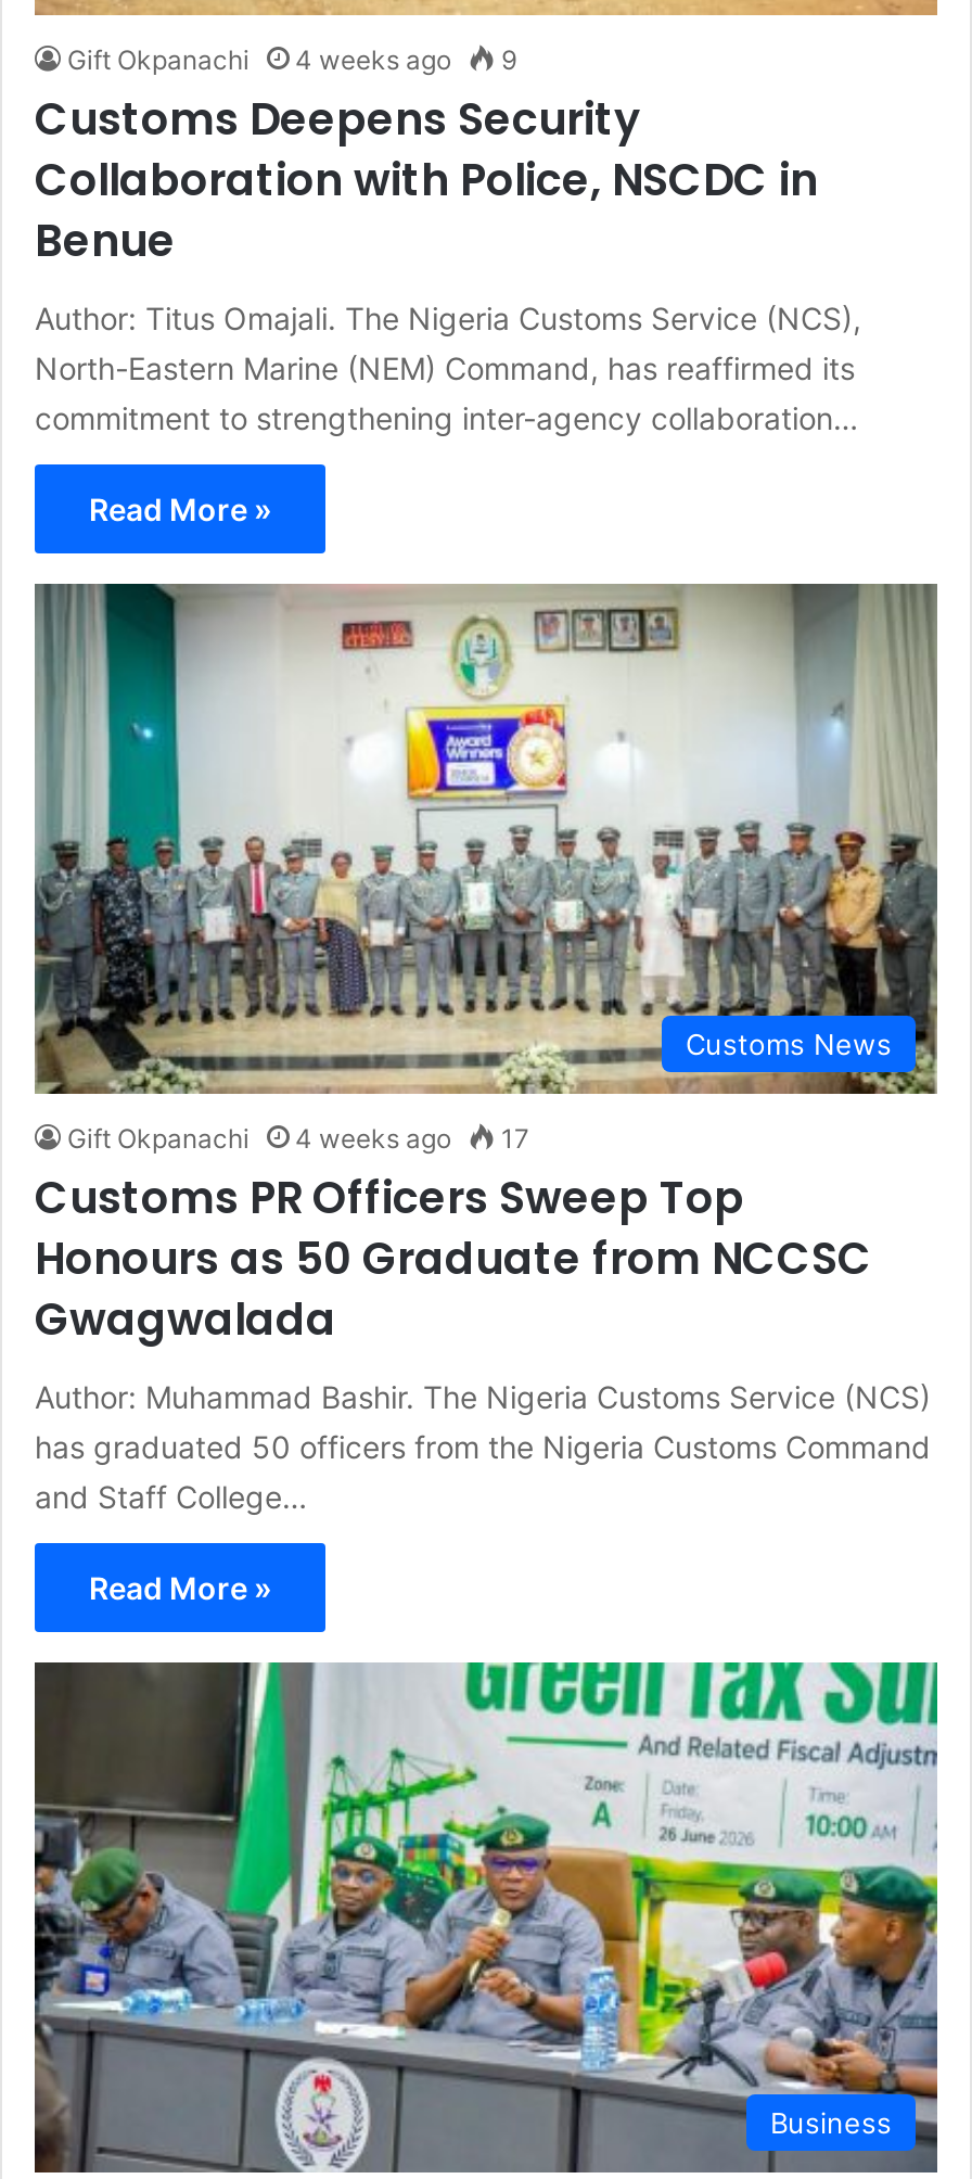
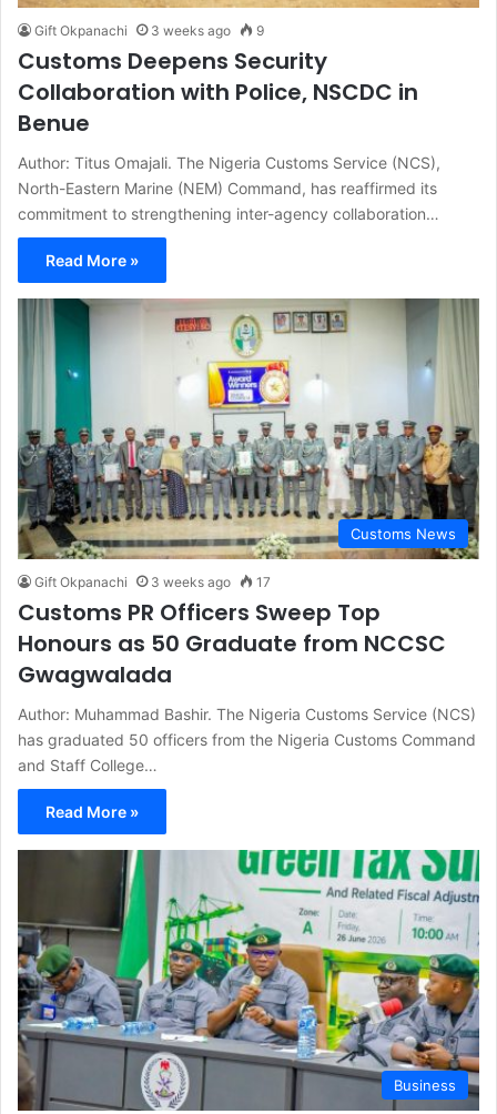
- Gift Okpanachi 4 weeks ago 9
+ Gift Okpanachi 3 weeks ago 9

- Gift Okpanachi 4 weeks ago 17
+ Gift Okpanachi 3 weeks ago 17
